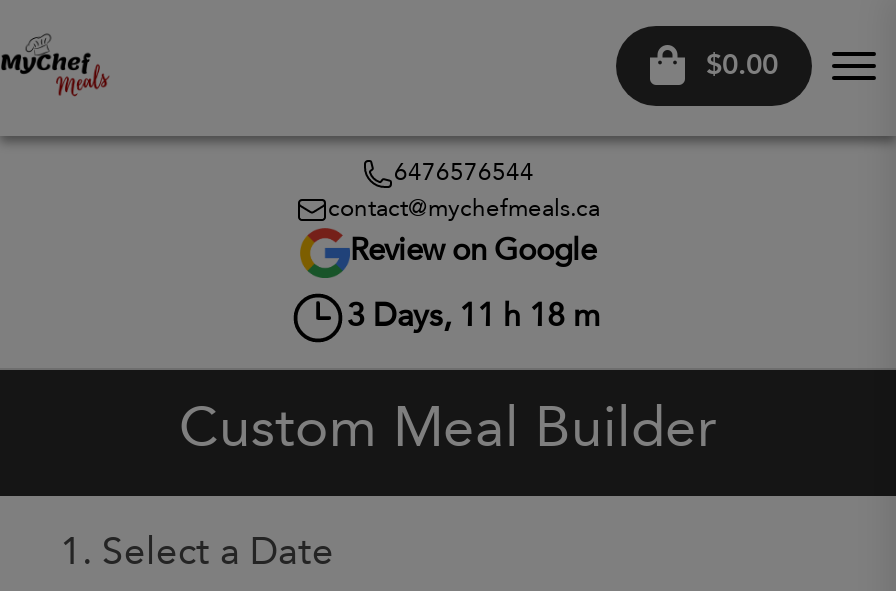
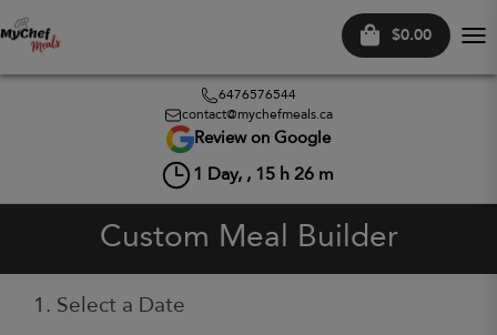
- 3 Days, 11 h 18 m
+ 1 Day, , 15 h 26 m
